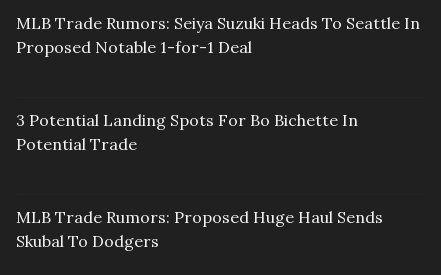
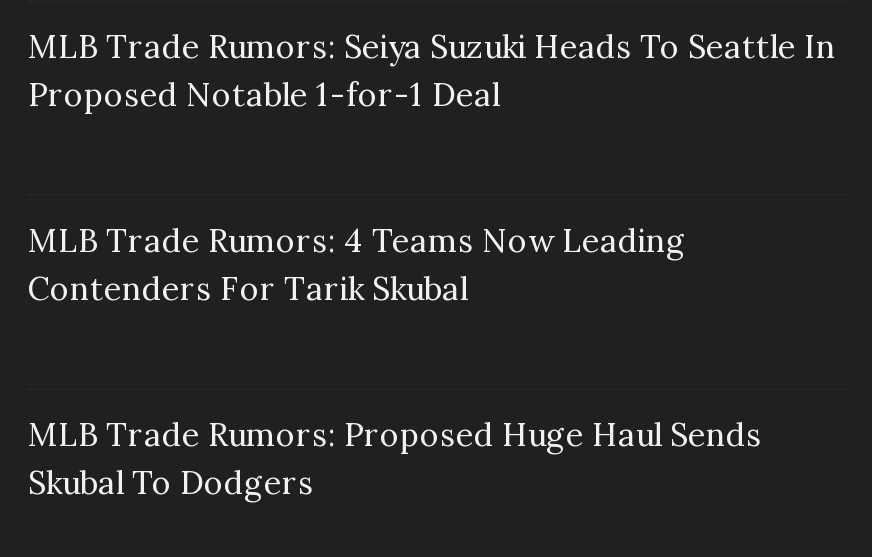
- 3 Potential Landing Spots For Bo Bichette In
- Potential Trade
+ MLB Trade Rumors: 4 Teams Now Leading
+ Contenders For Tarik Skubal
